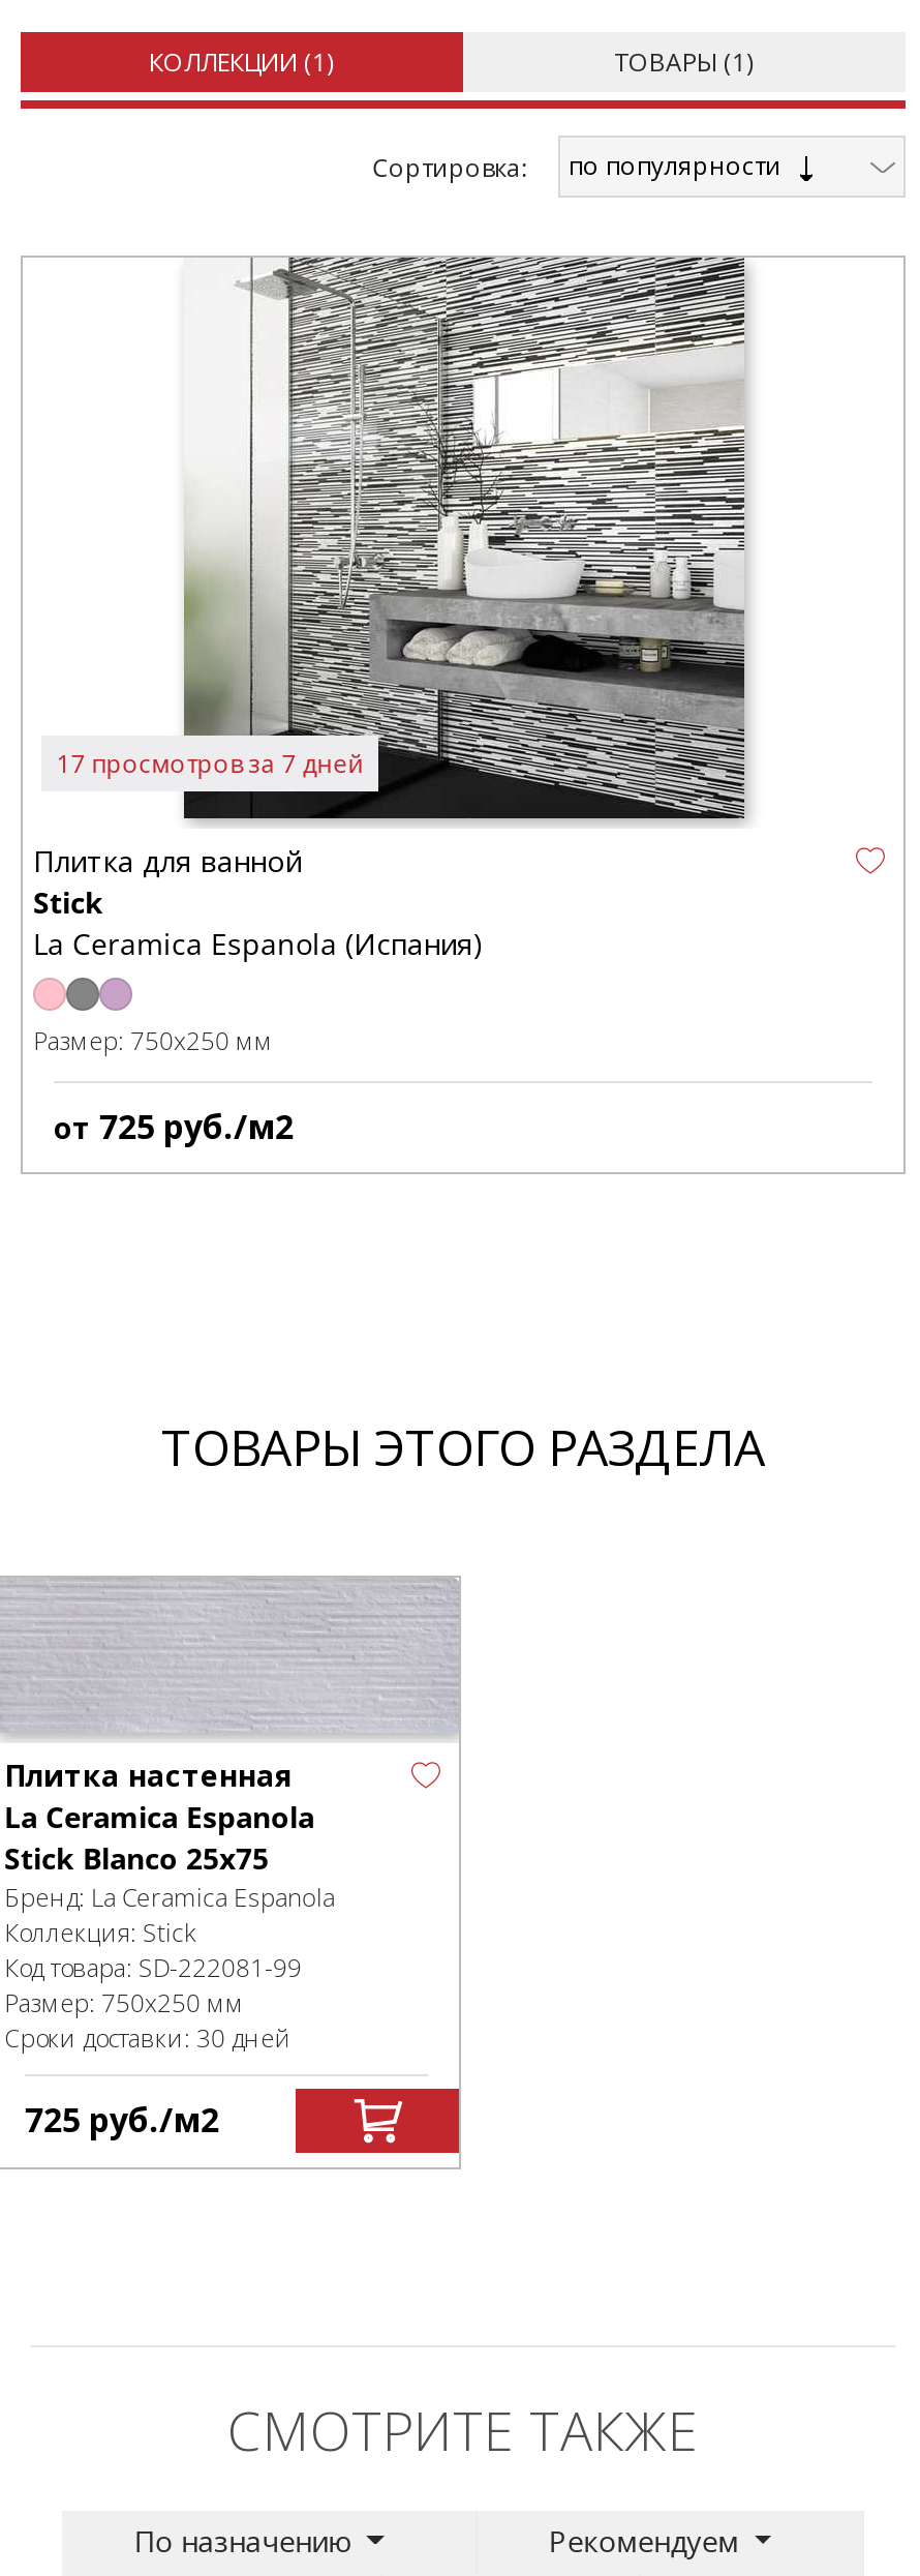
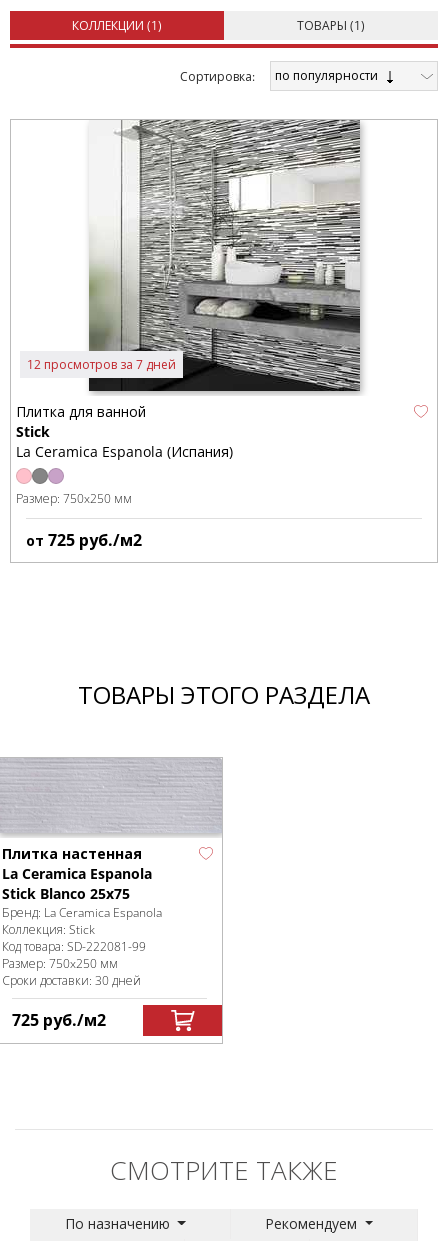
- 17 просмотров за 7 дней
+ 12 просмотров за 7 дней
